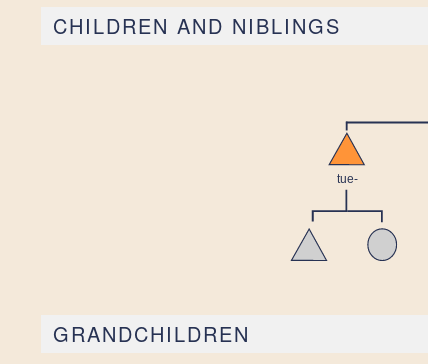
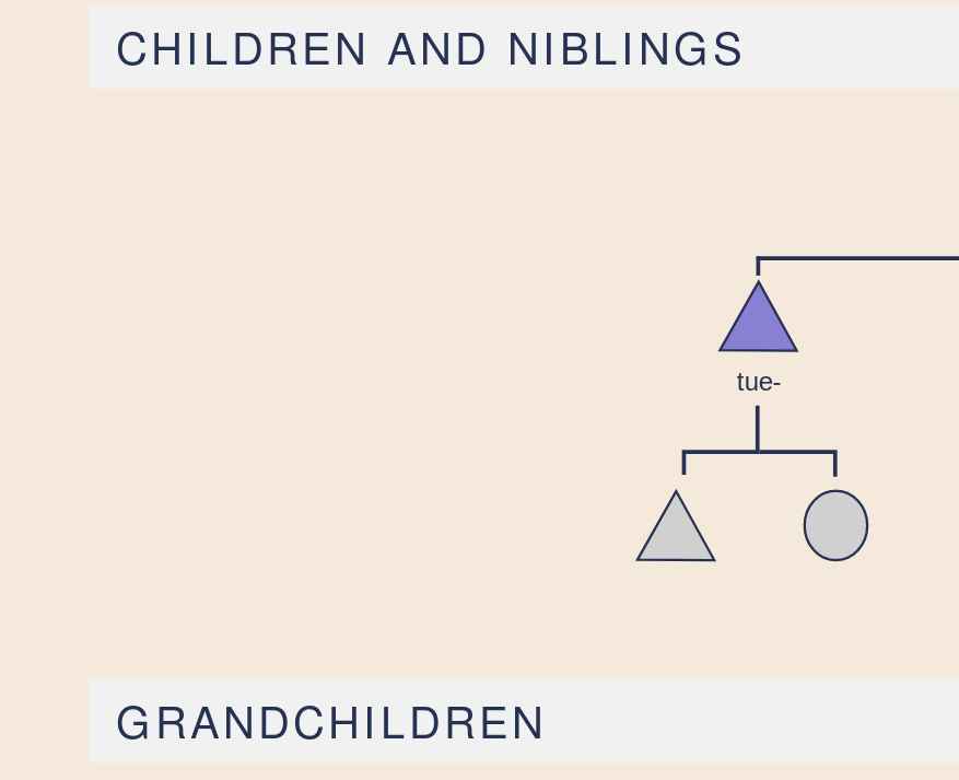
- [image]
+ [image]
